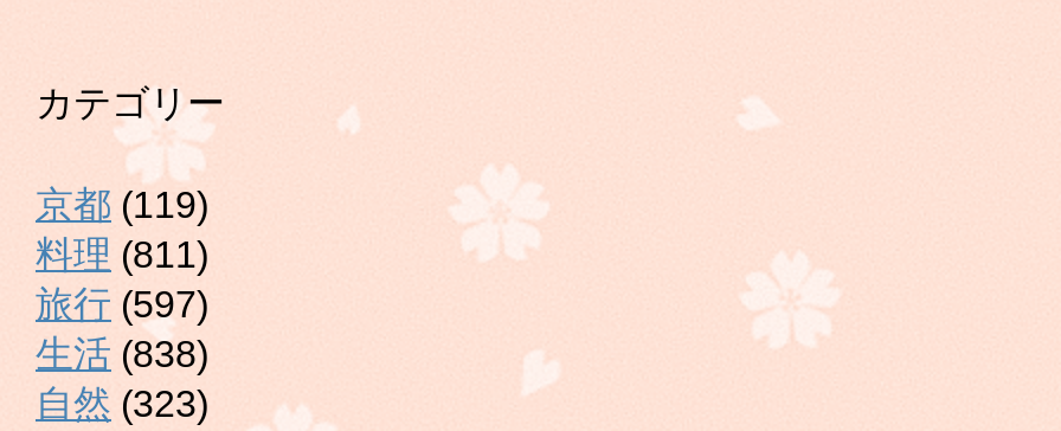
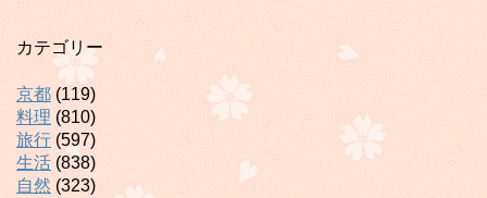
- 料理(811)
+ 料理(810)
